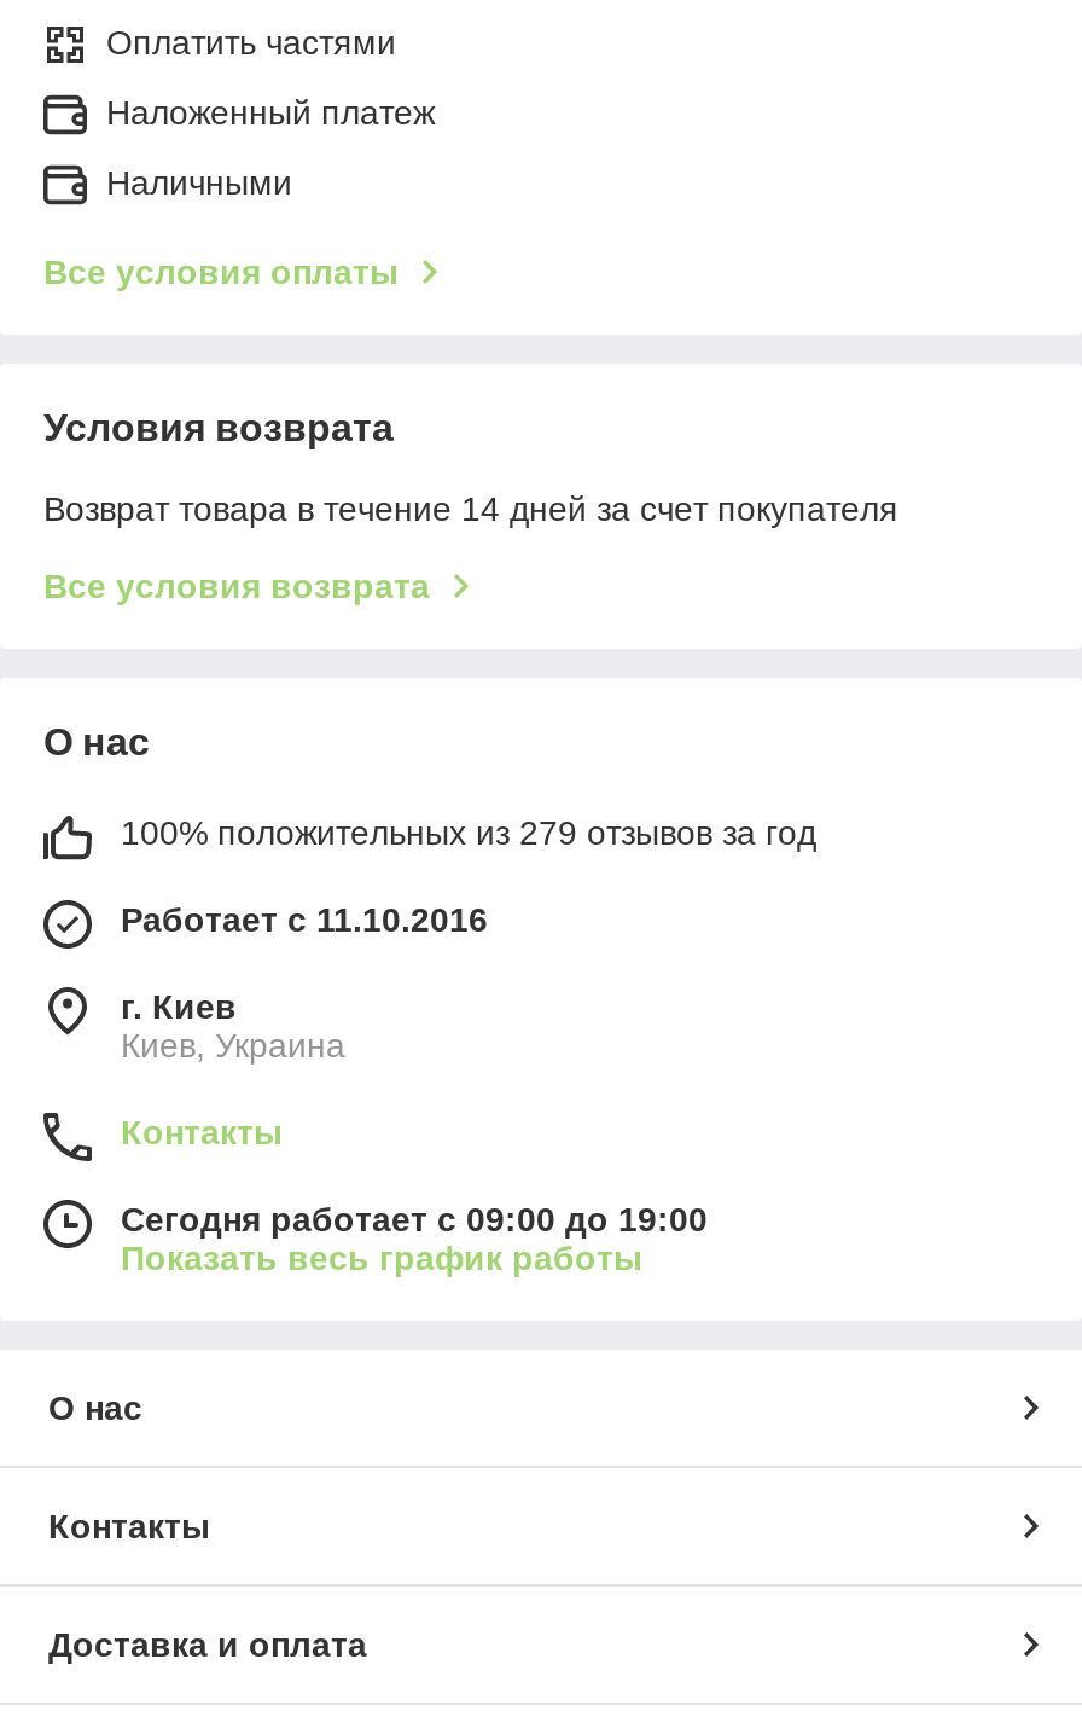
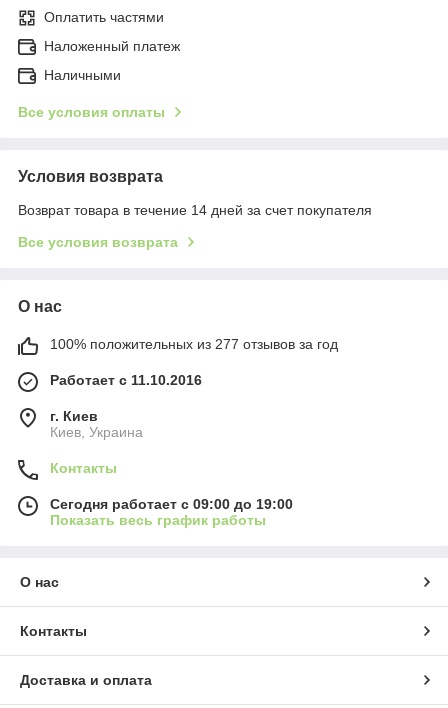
- 100% положительных из 279 отзывов за год
+ 100% положительных из 277 отзывов за год
